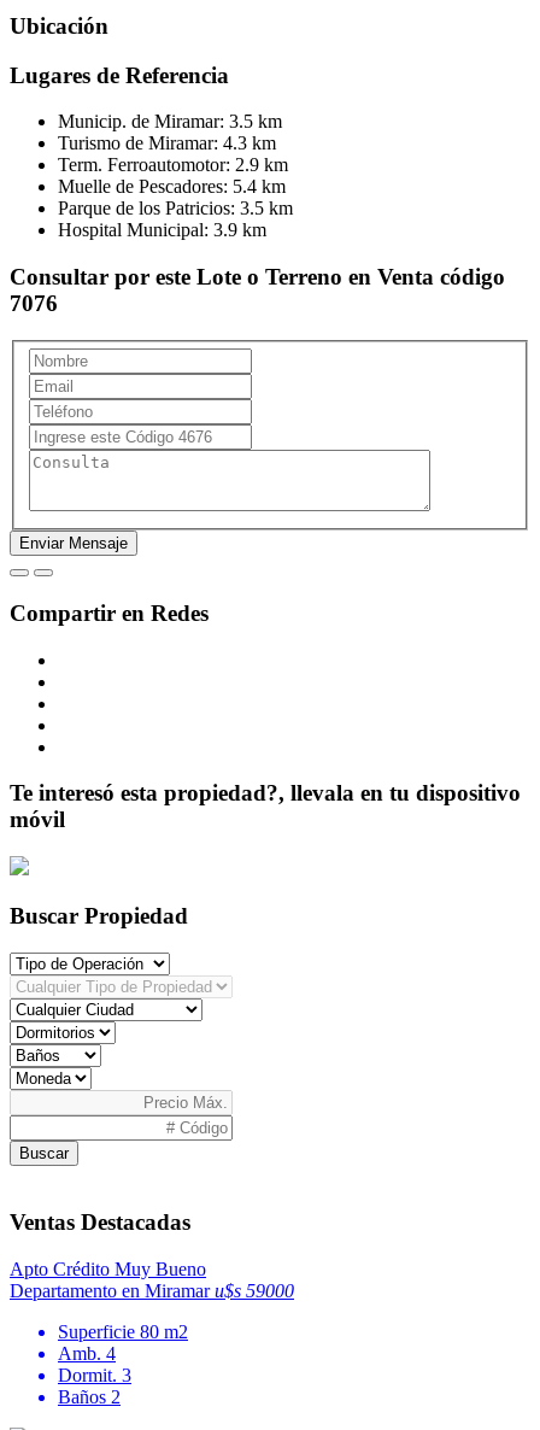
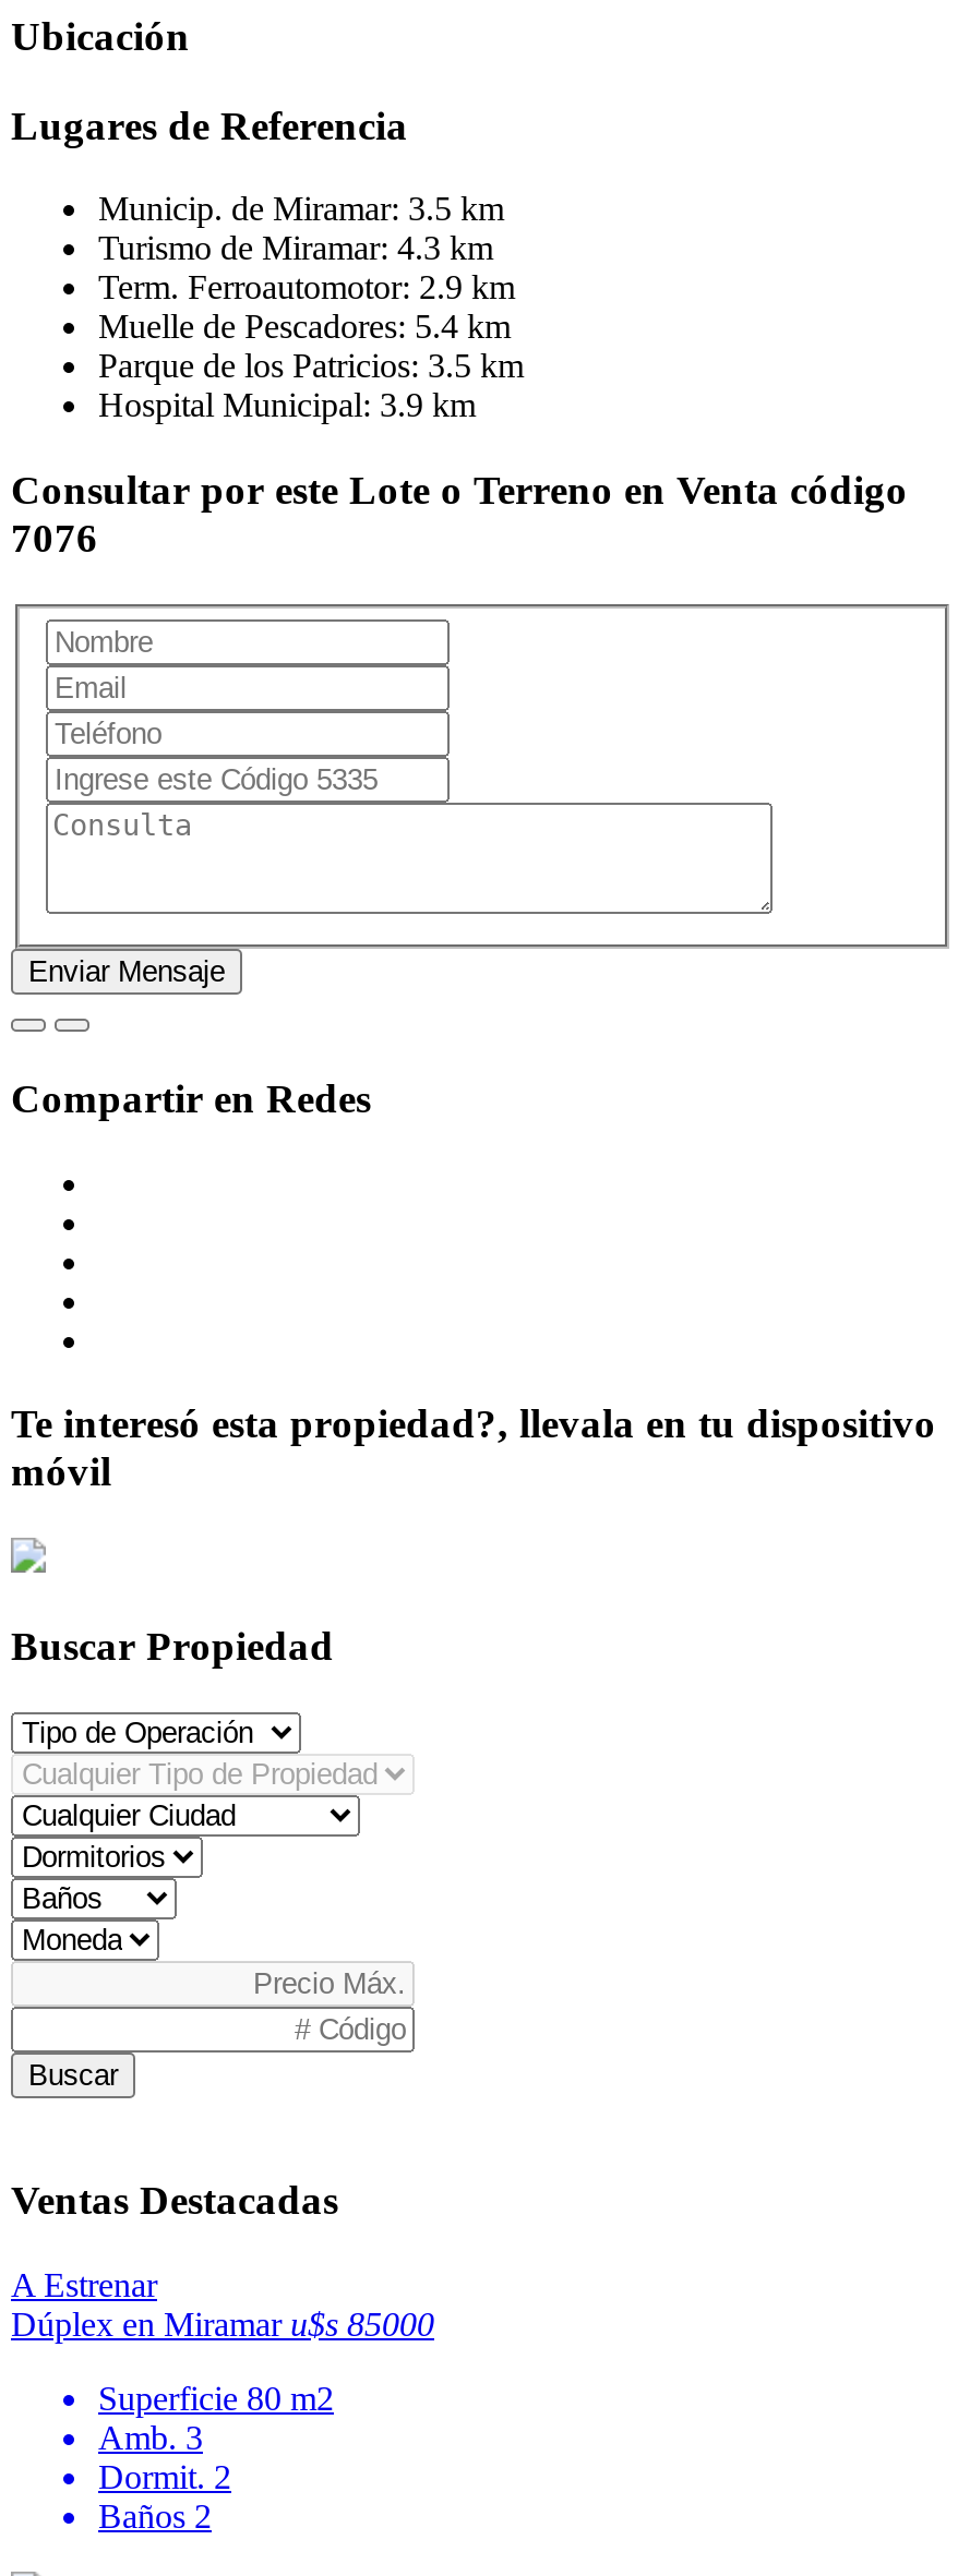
- Apto Crédito Muy Bueno
- Departamento en Miramar u$s 59000
+ A Estrenar
+ Dúplex en Miramar u$s 85000

- Amb. 4
+ Amb. 3

- Dormit. 3
+ Dormit. 2
